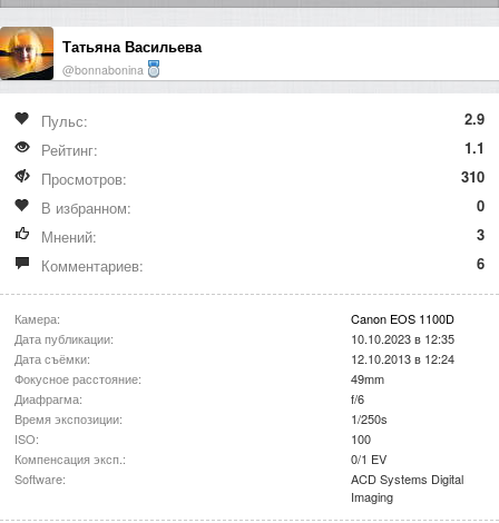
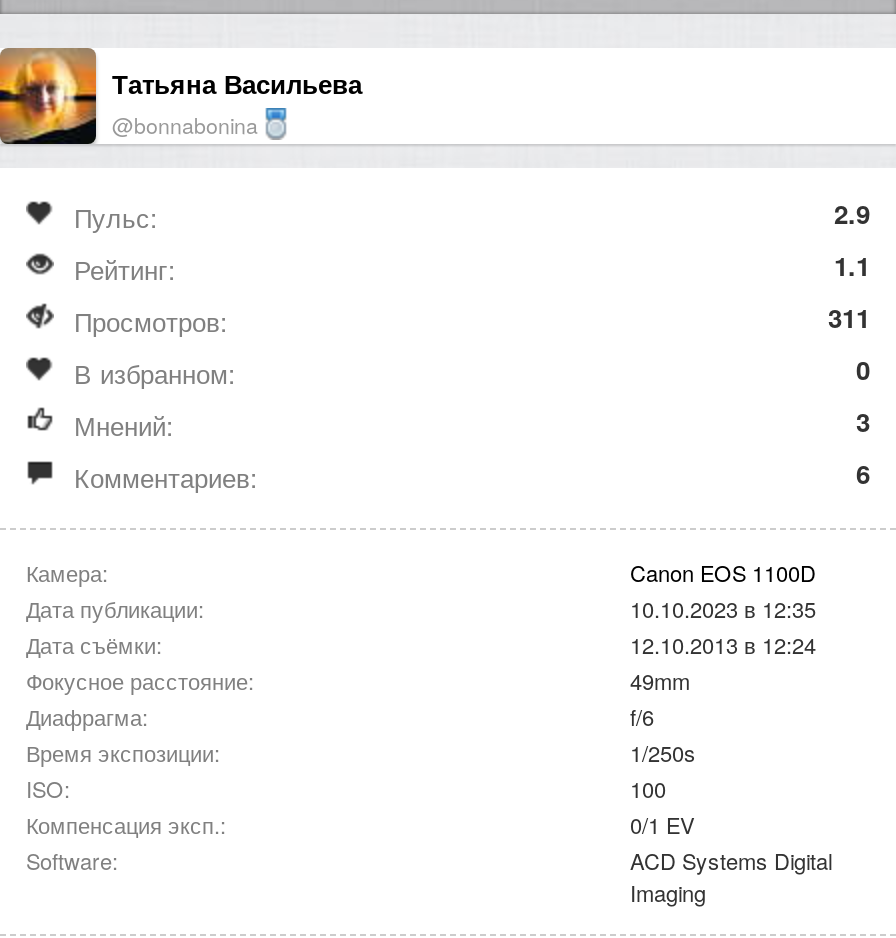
- 310
+ 311
